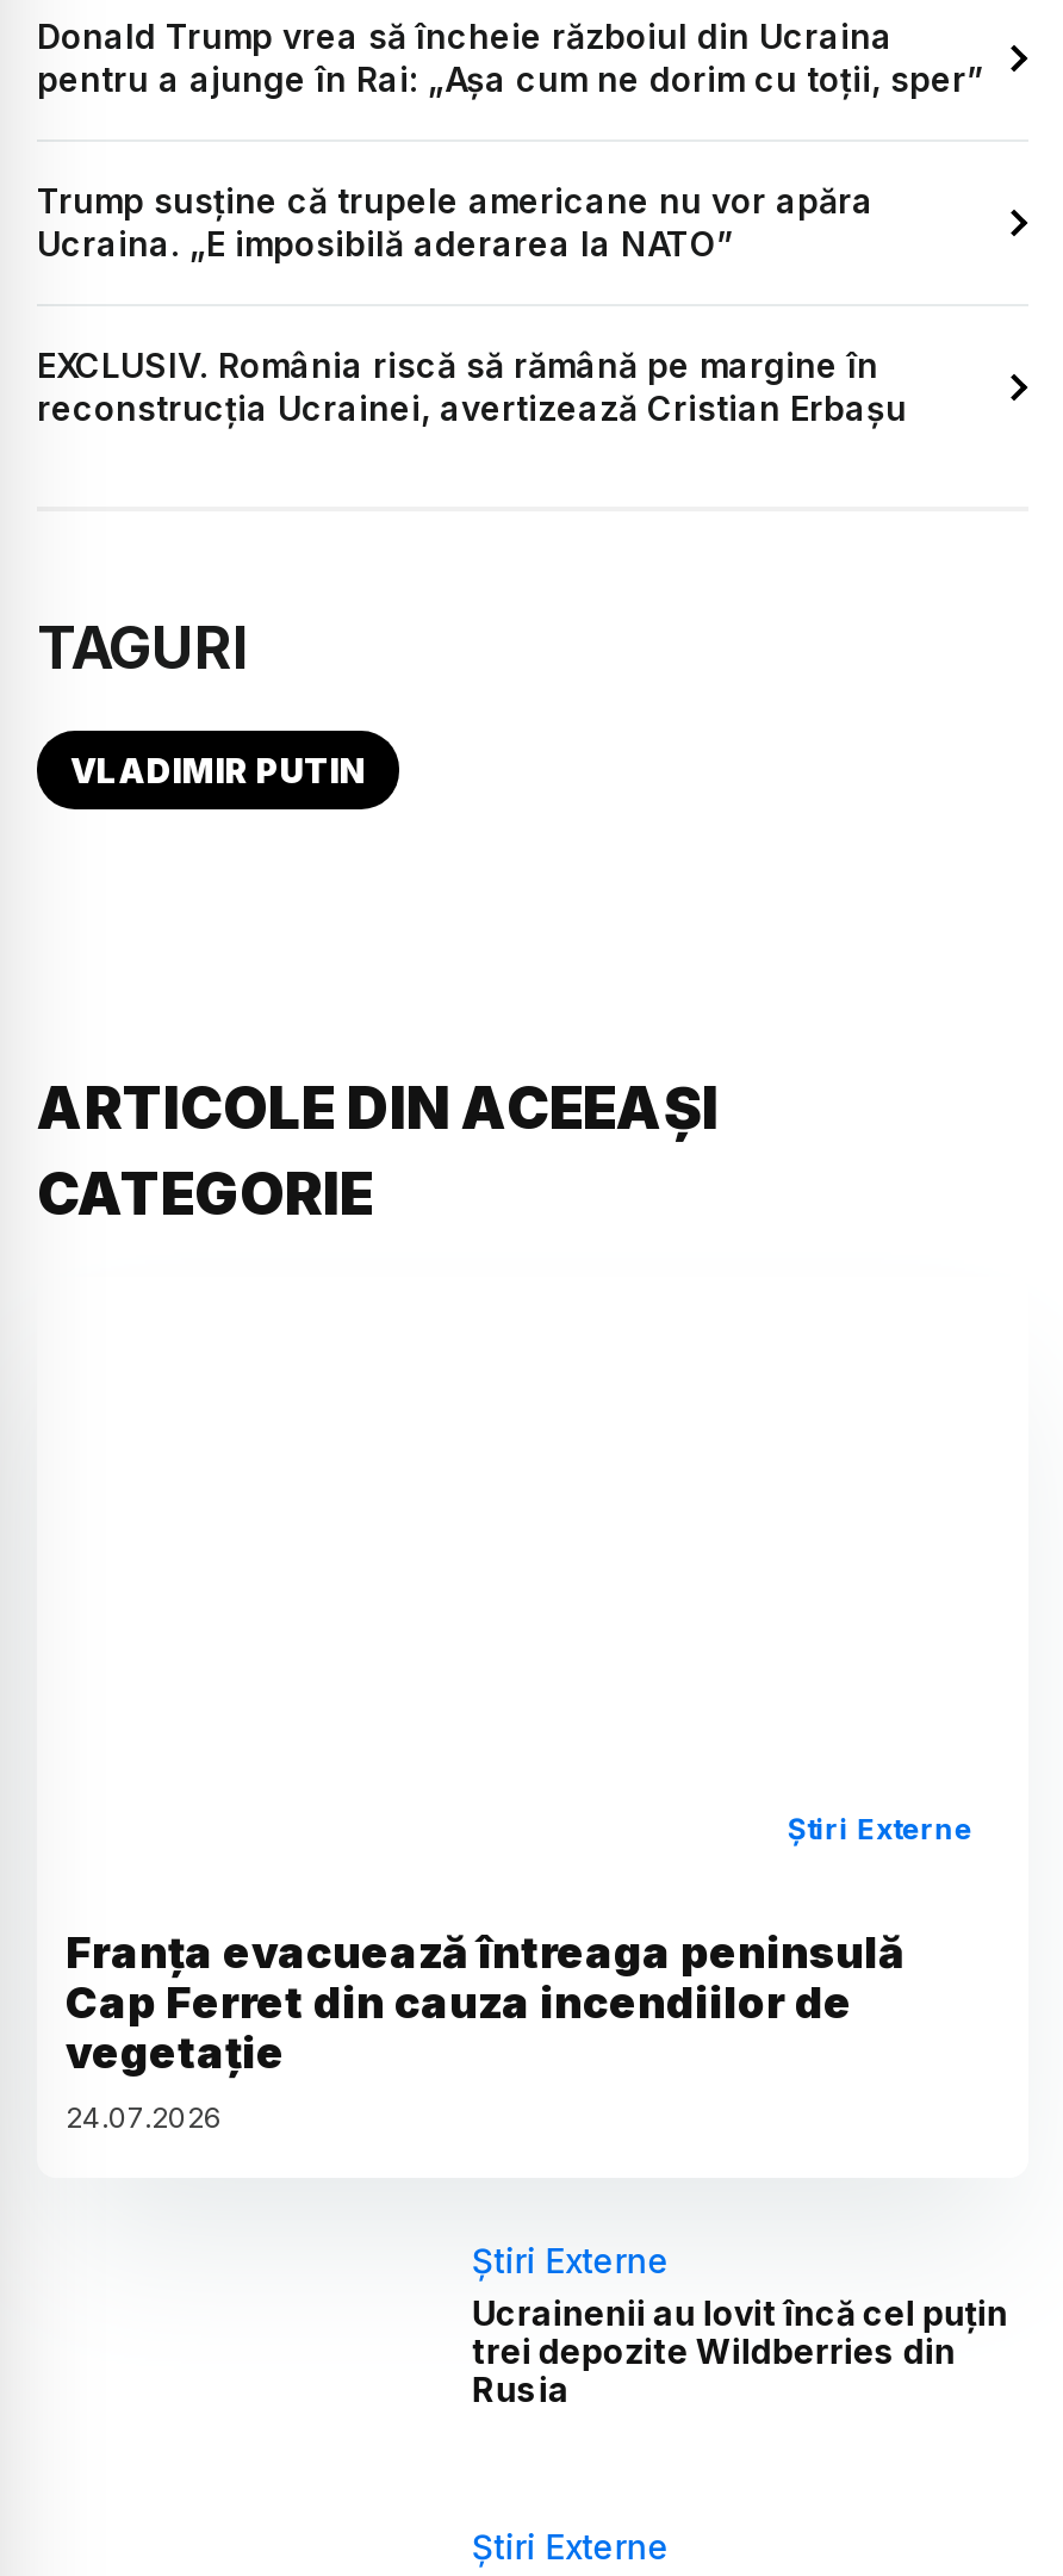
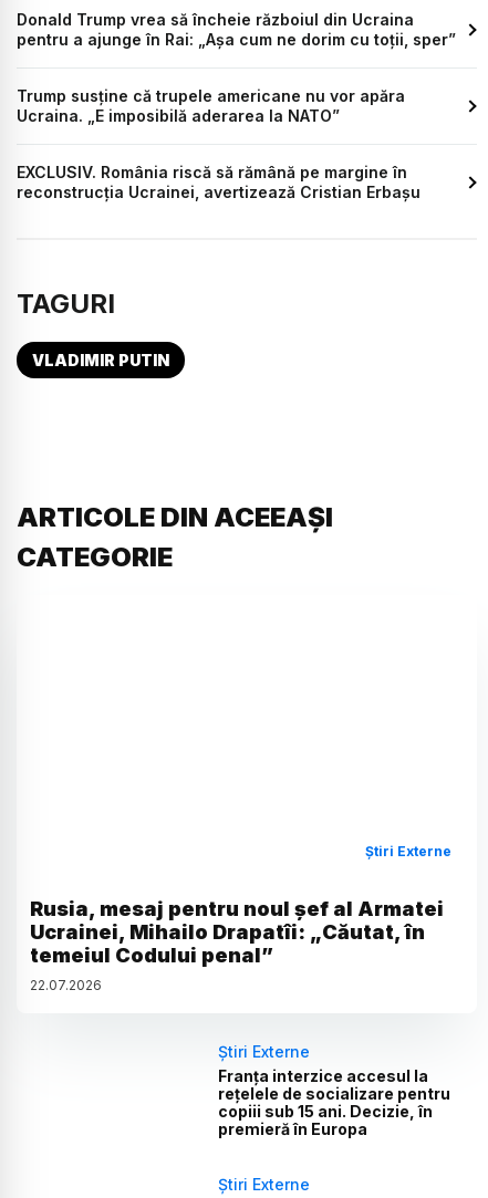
- Franța evacuează întreaga peninsulă
- Cap Ferret din cauza incendiilor de
- vegetație
- 24.07.2026
+ Rusia, mesaj pentru noul șef al Armatei
+ Ucrainei, Mihailo Drapatîi: „Căutat, în
+ temeiul Codului penal”
+ 22.07.2026

- Ucrainenii au lovit încă cel puțin
- trei depozite Wildberries din
- Rusia
+ Franța interzice accesul la
+ rețelele de socializare pentru
+ copiii sub 15 ani. Decizie, în
+ premieră în Europa
